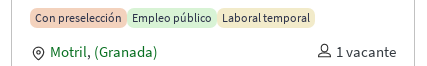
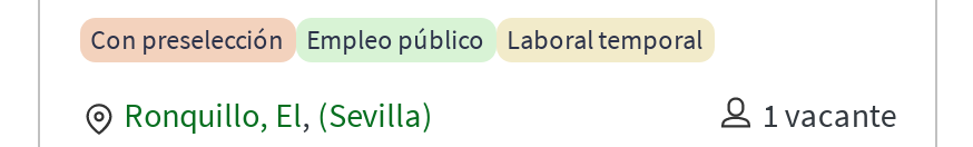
- Motril, (Granada)
+ Ronquillo, El, (Sevilla)
